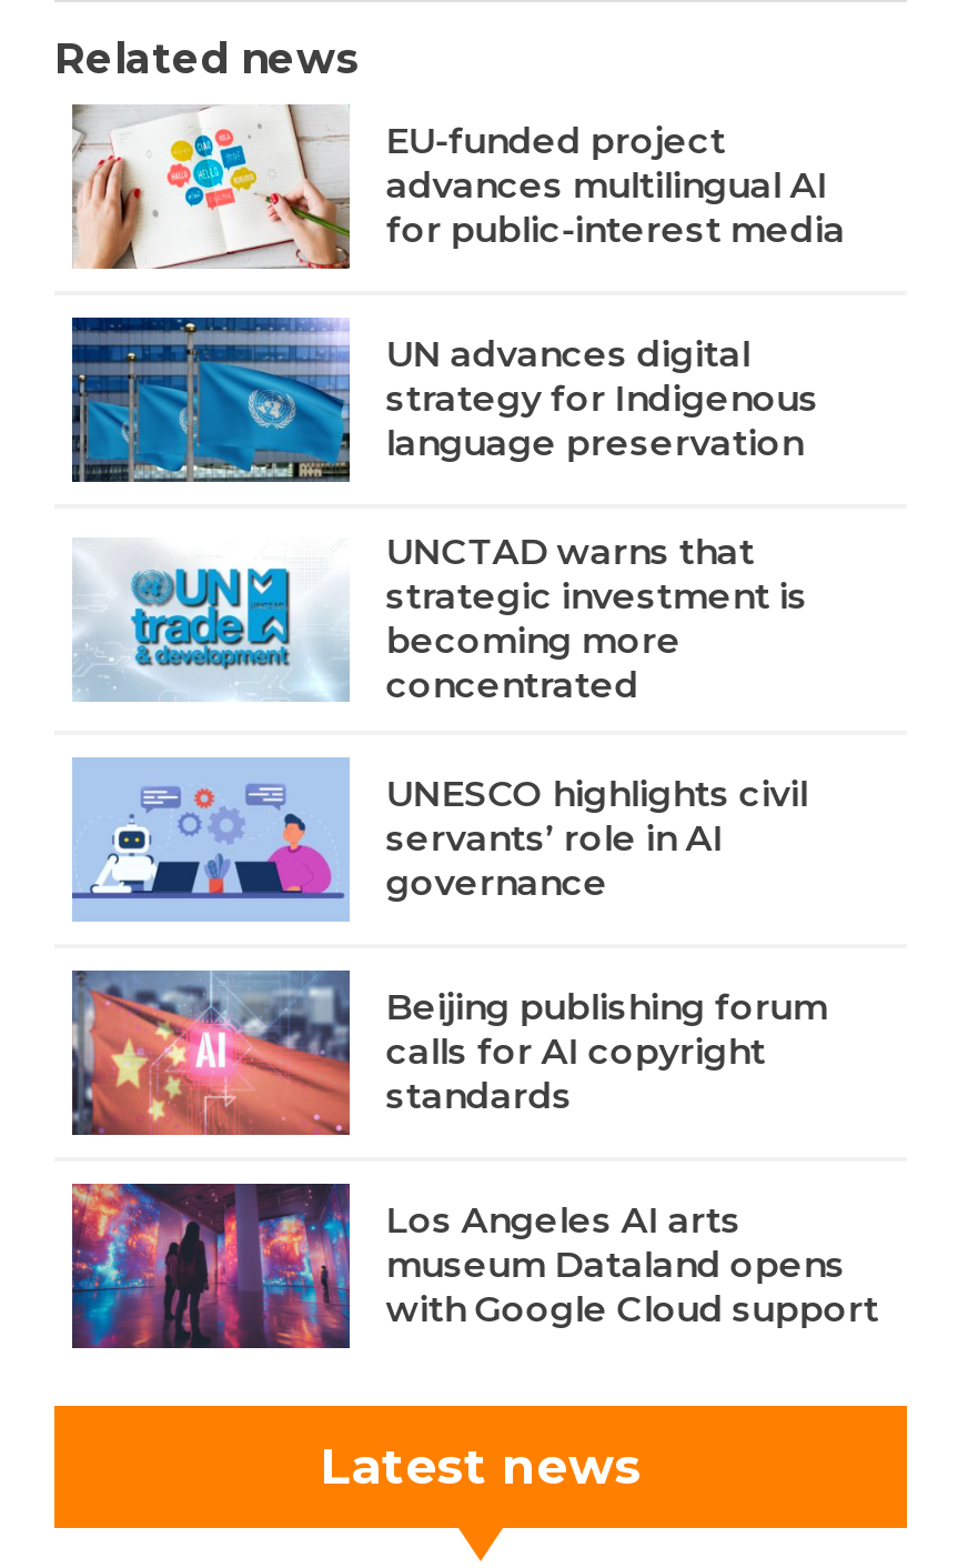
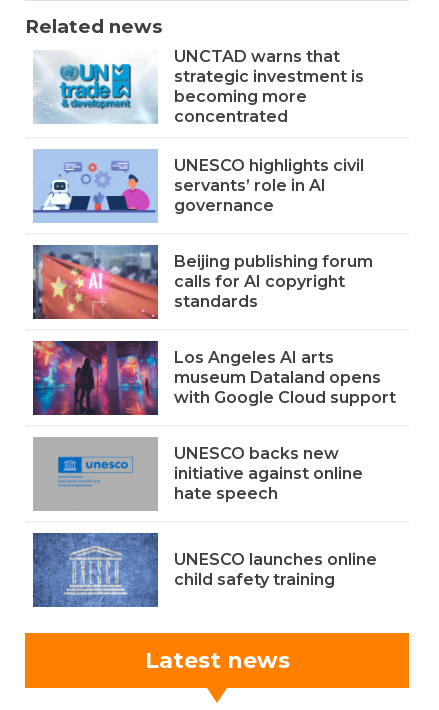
- [image]
- EU-funded project
- advances multilingual AI
- for public-interest media
- UN advances digital
- strategy for Indigenous
- language preservation

- [image]

moved up: [image] | UNCTAD warns that | strategic investment is | ... | museum Dataland opens | with Google Cloud support

+ [image]

+ [image]
+ UNESCO backs new
+ initiative against online
+ hate speech
+ UNESCO launches online
+ child safety training
